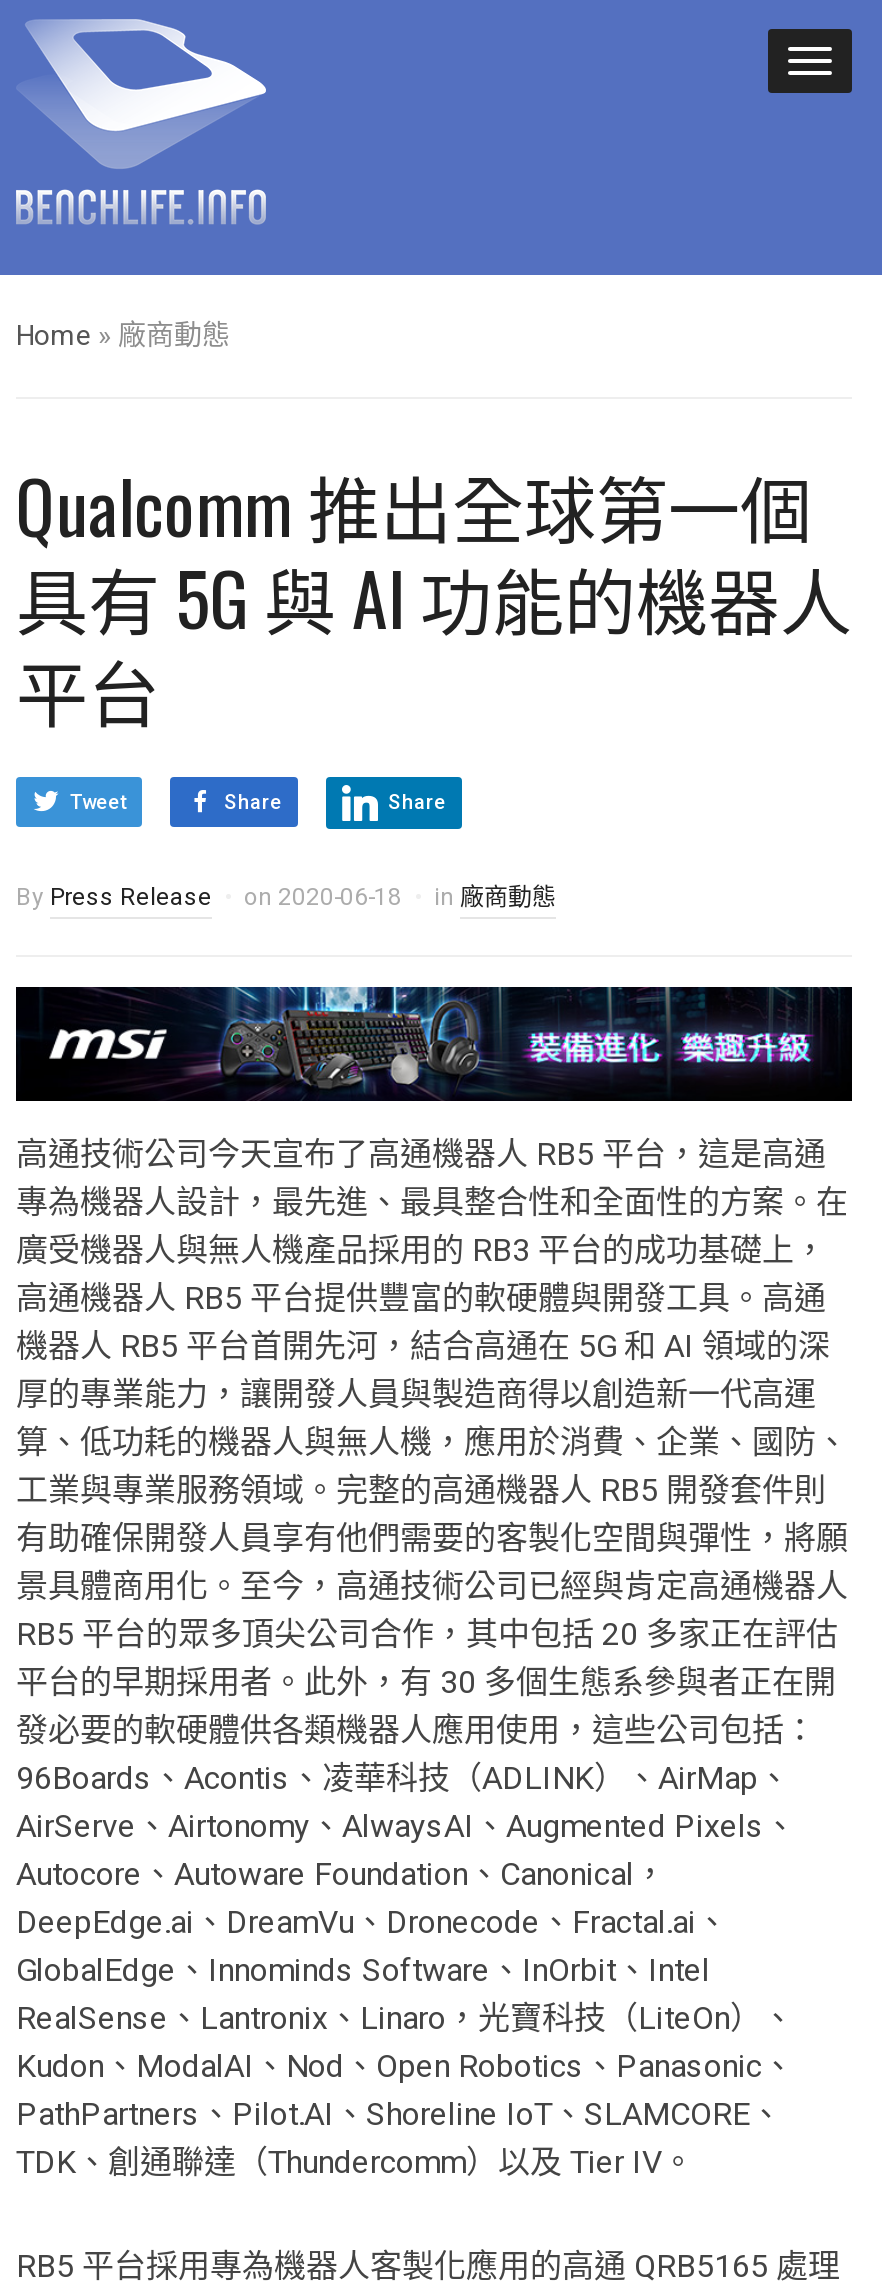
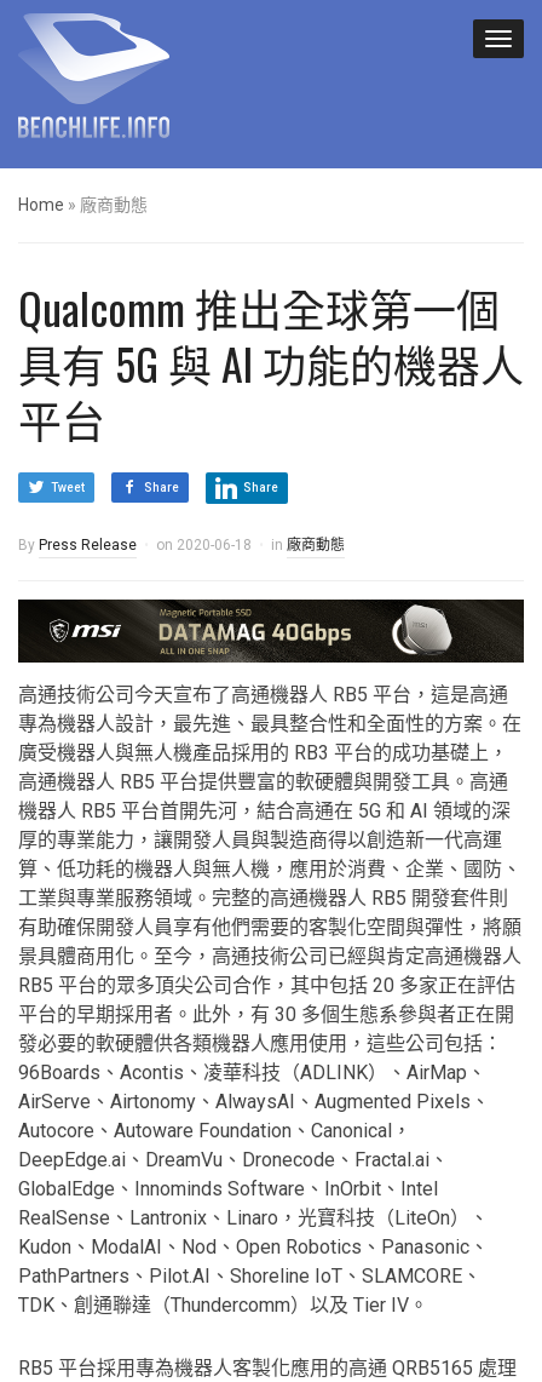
- [image]
+ [image]
